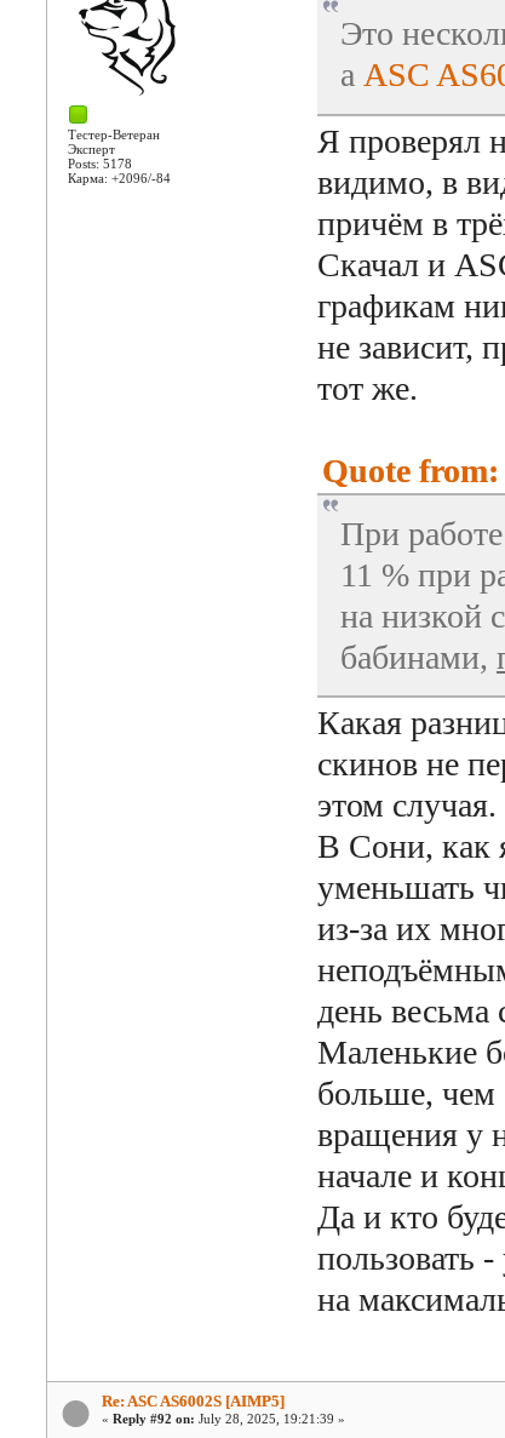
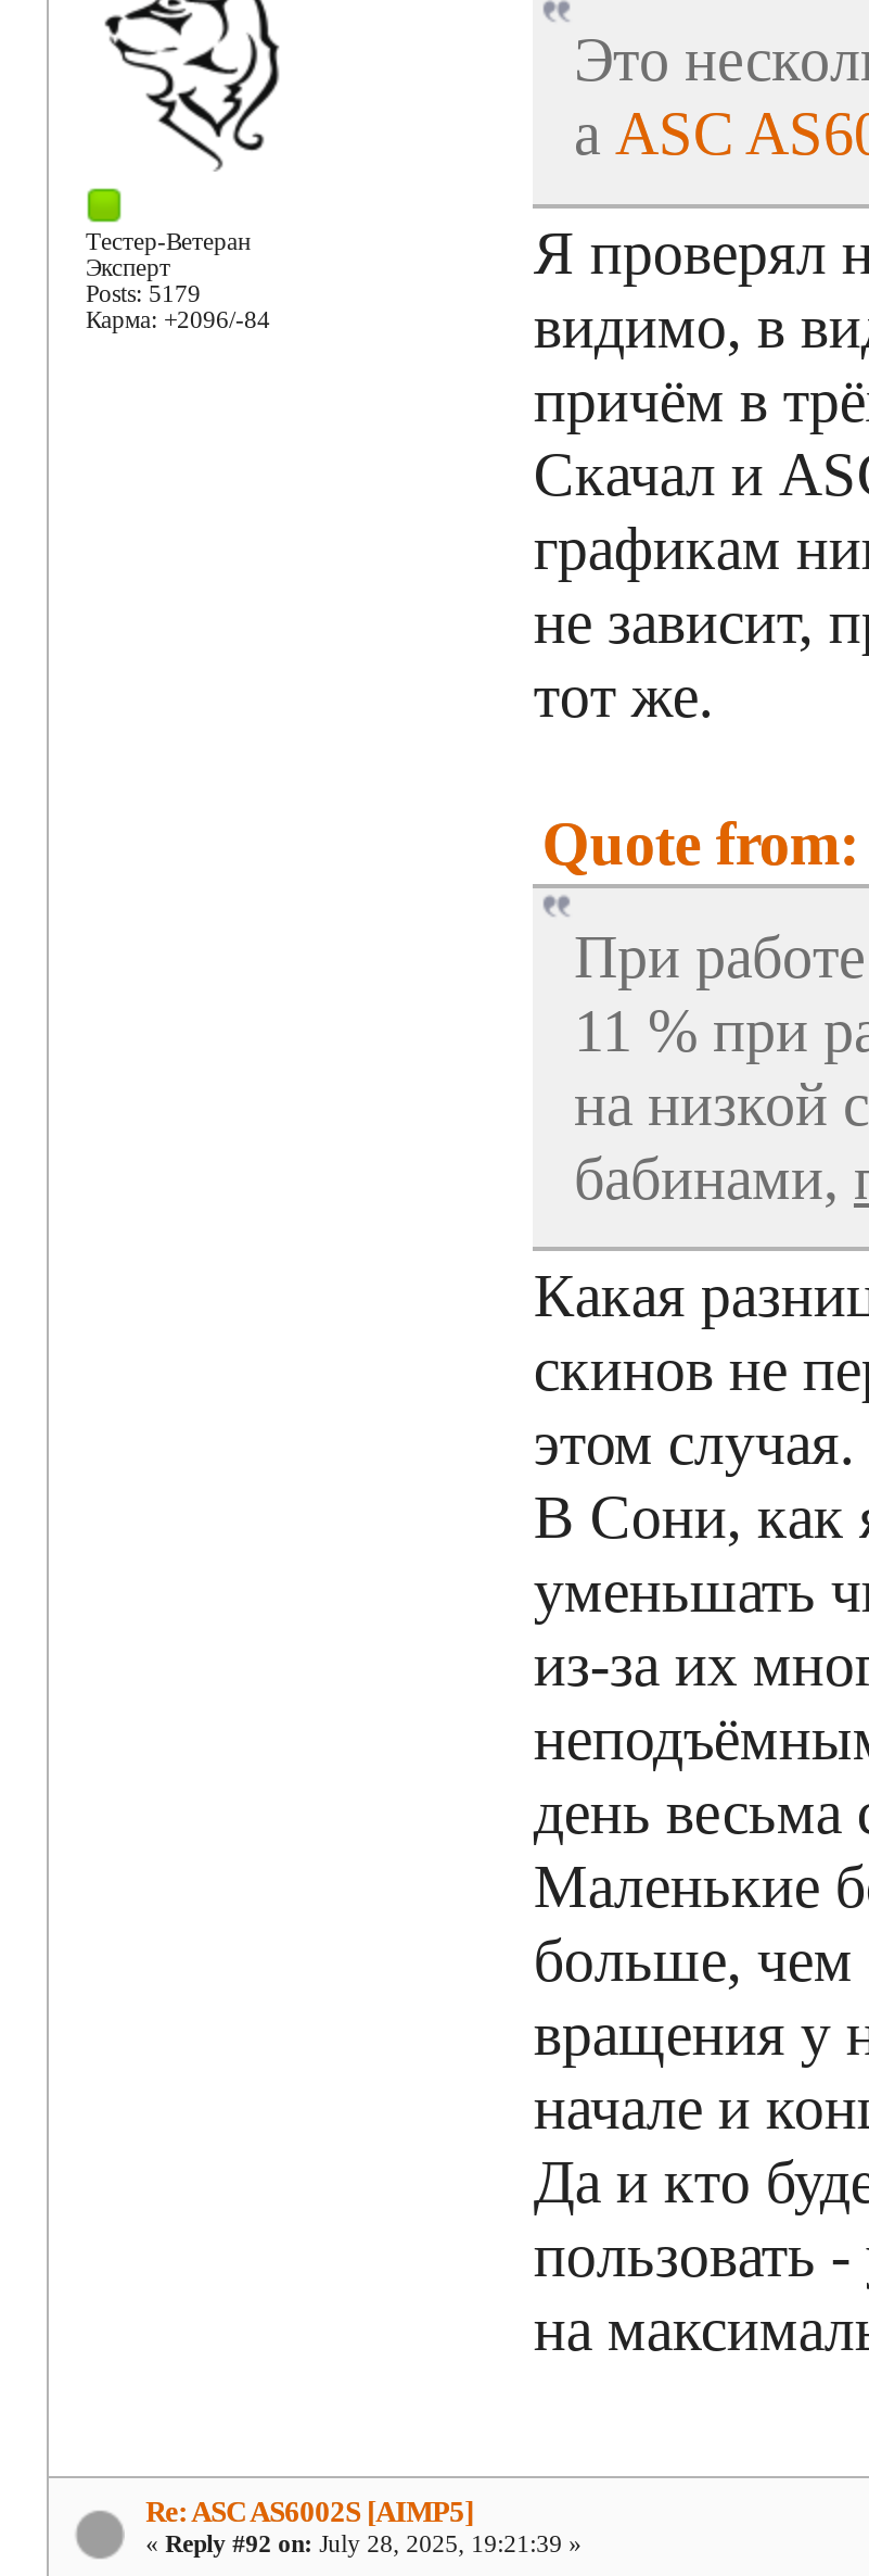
- Posts: 5178
+ Posts: 5179
